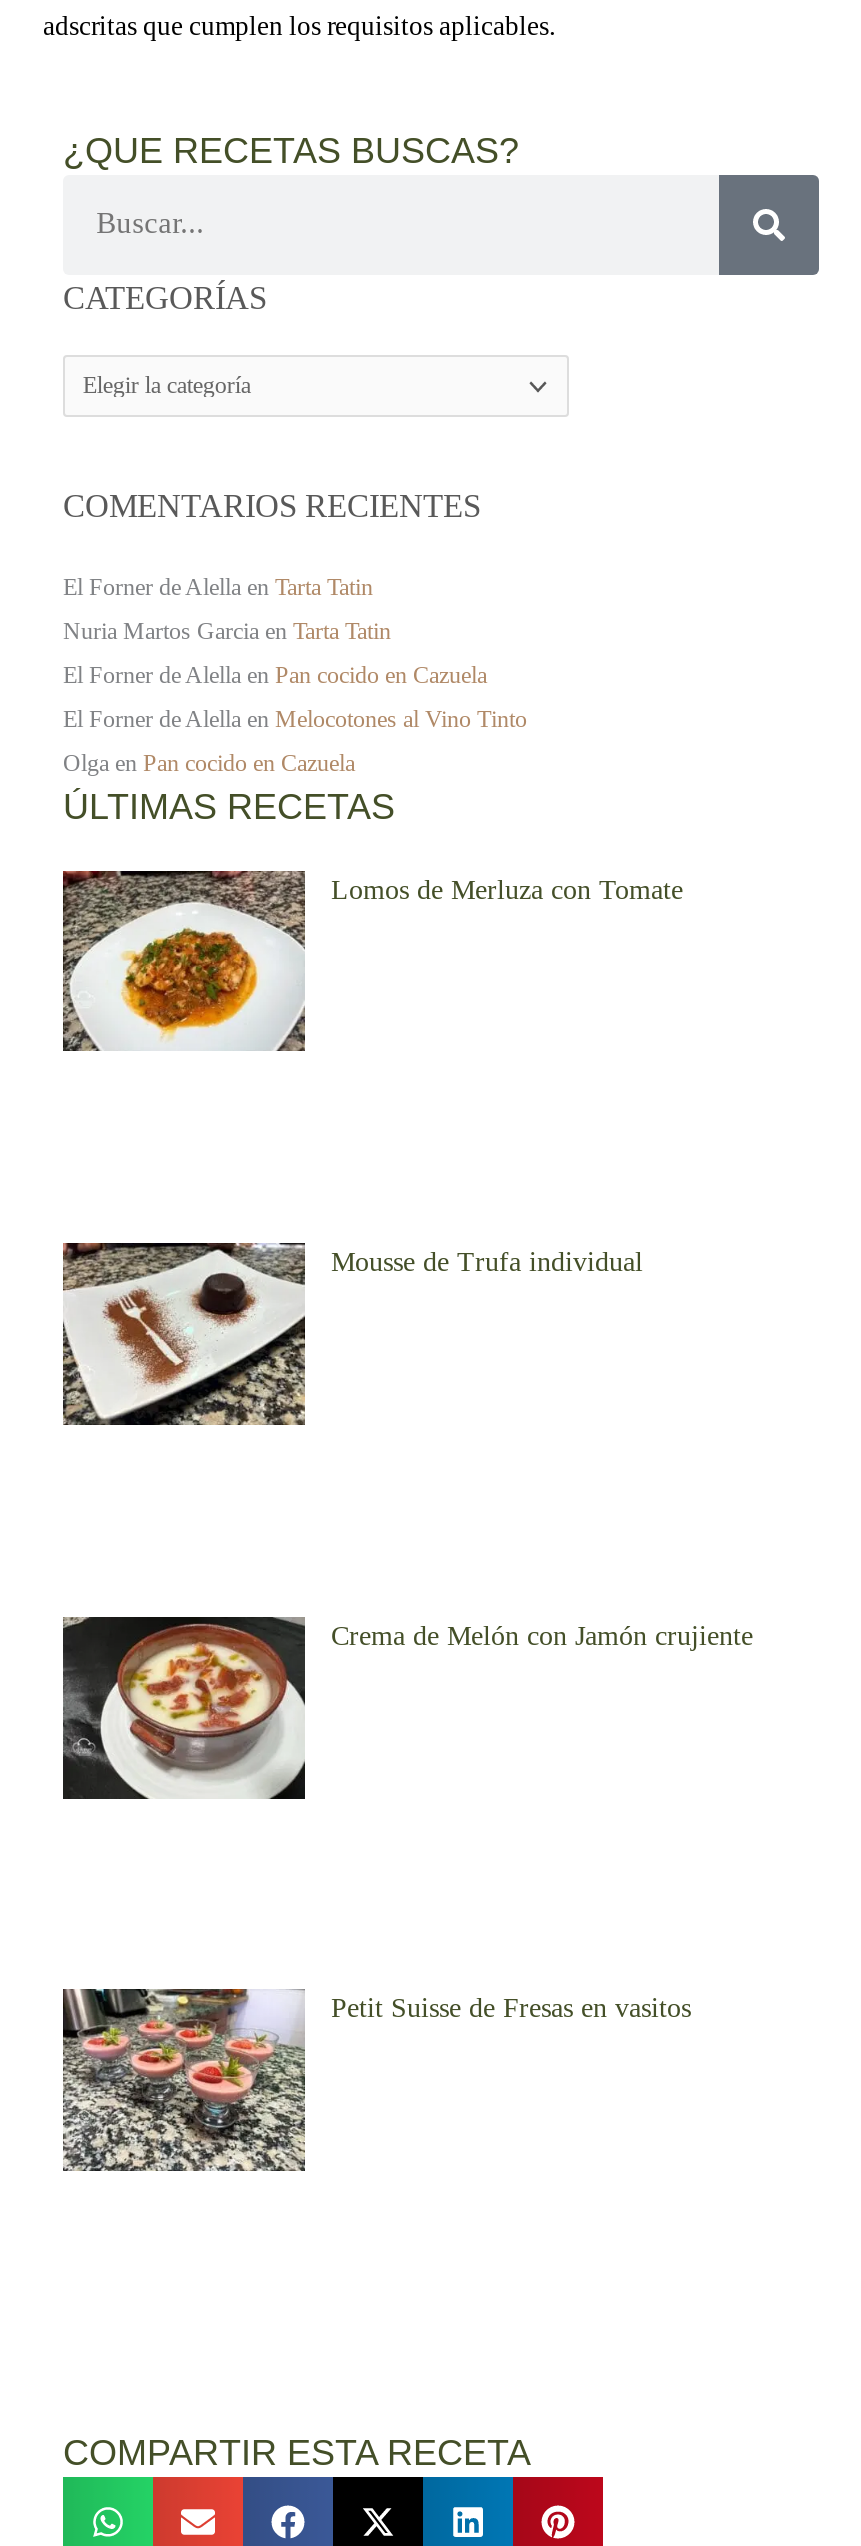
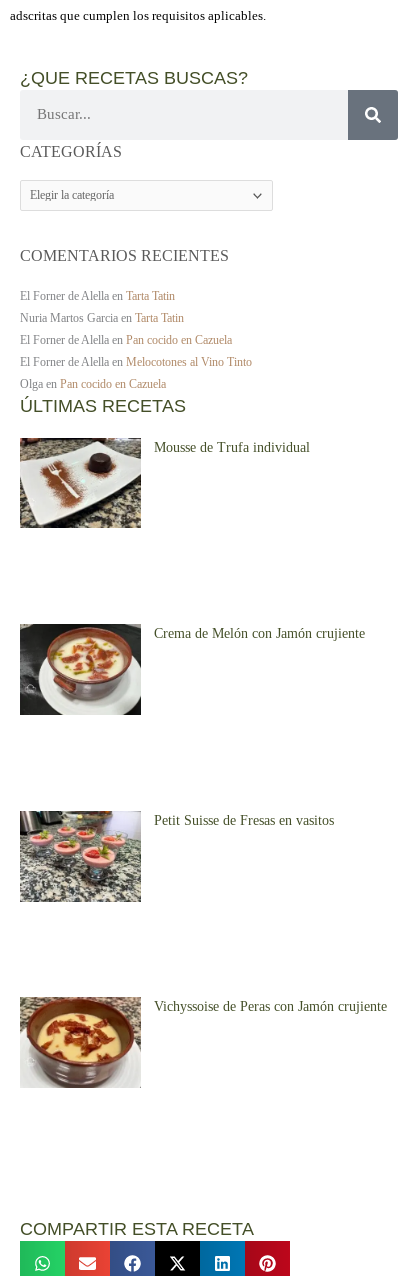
- [image]
- Lomos de Merluza con Tomate

moved up: [image] | Mousse de Trufa individual | Crema de Melón con Jamón crujiente | Petit Suisse de Fresas en vasitos

moved up: [image]

+ [image]
+ Vichyssoise de Peras con Jamón crujiente
